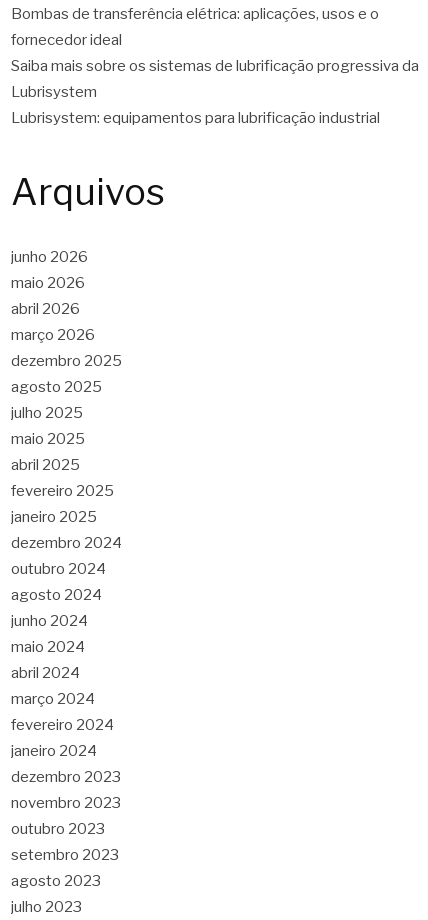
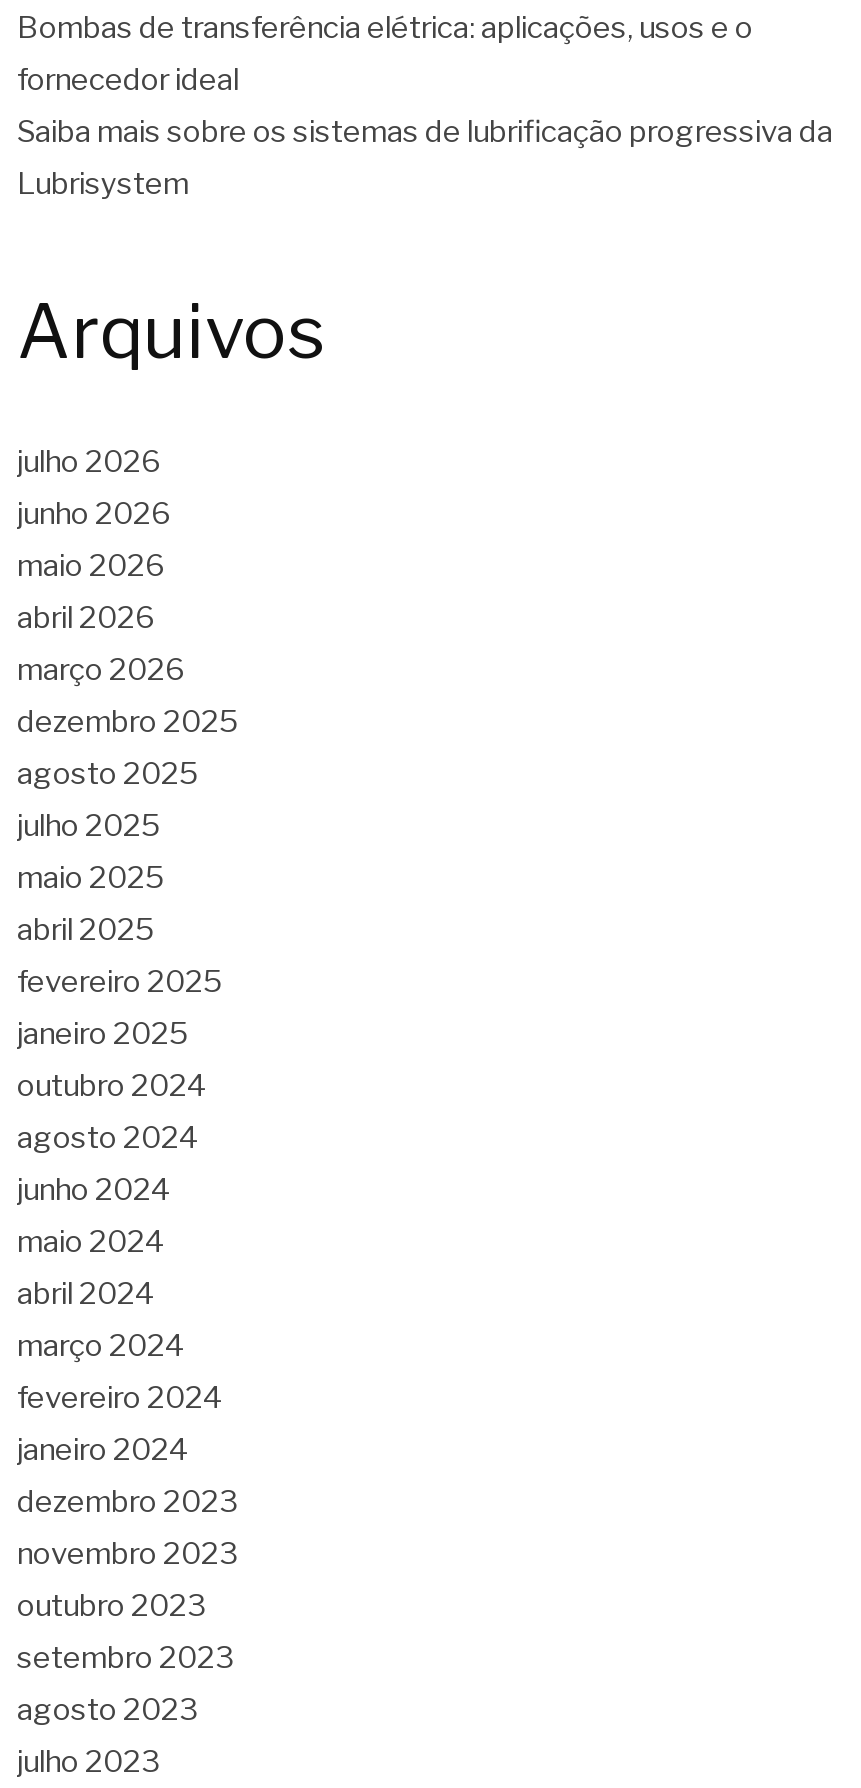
- Lubrisystem: equipamentos para lubrificação industrial

+ julho 2026

- dezembro 2024
